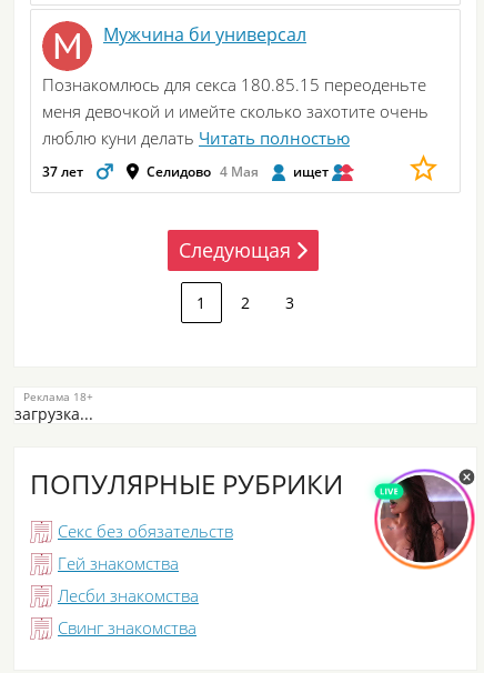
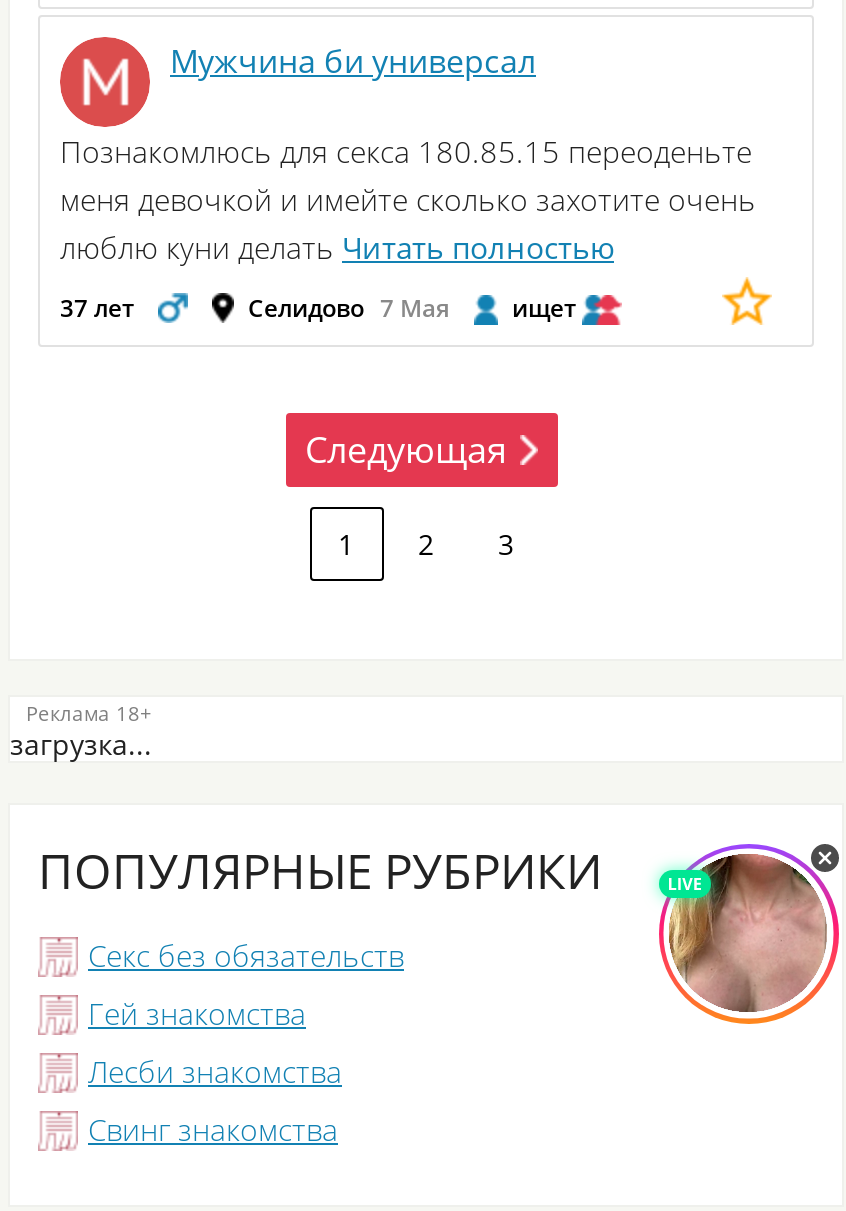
- Селидово 4 Мая ищет
+ Селидово 7 Мая ищет

- [image]
+ [image]
